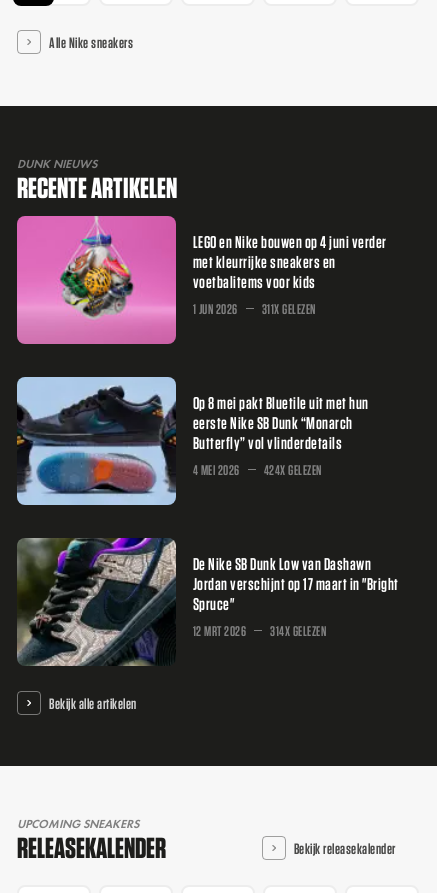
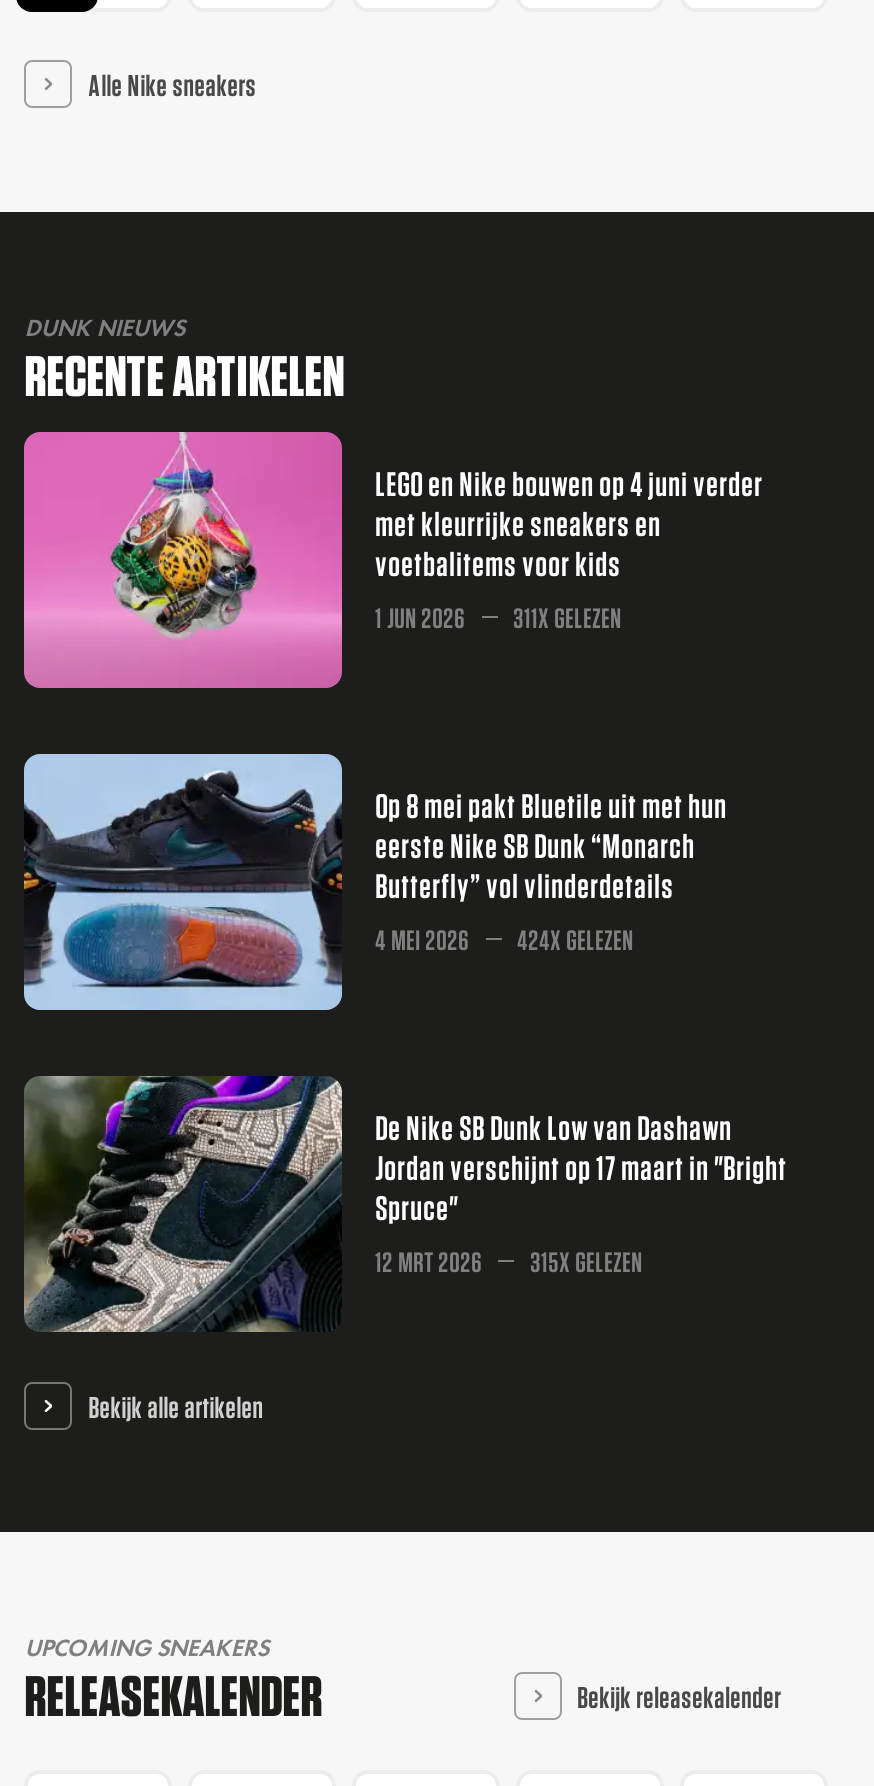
- 12 MRT 2026 314X GELEZEN
+ 12 MRT 2026 315X GELEZEN
